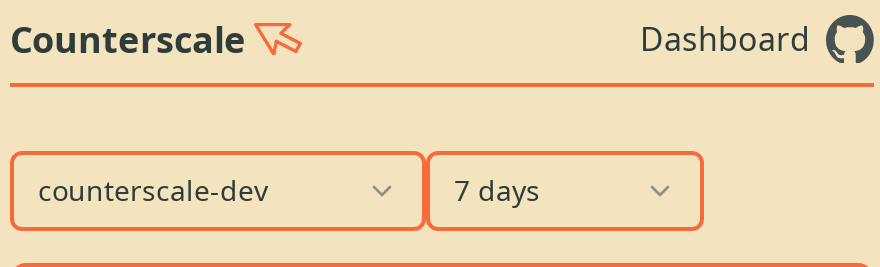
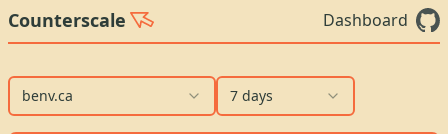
- counterscale-dev
+ benv.ca
